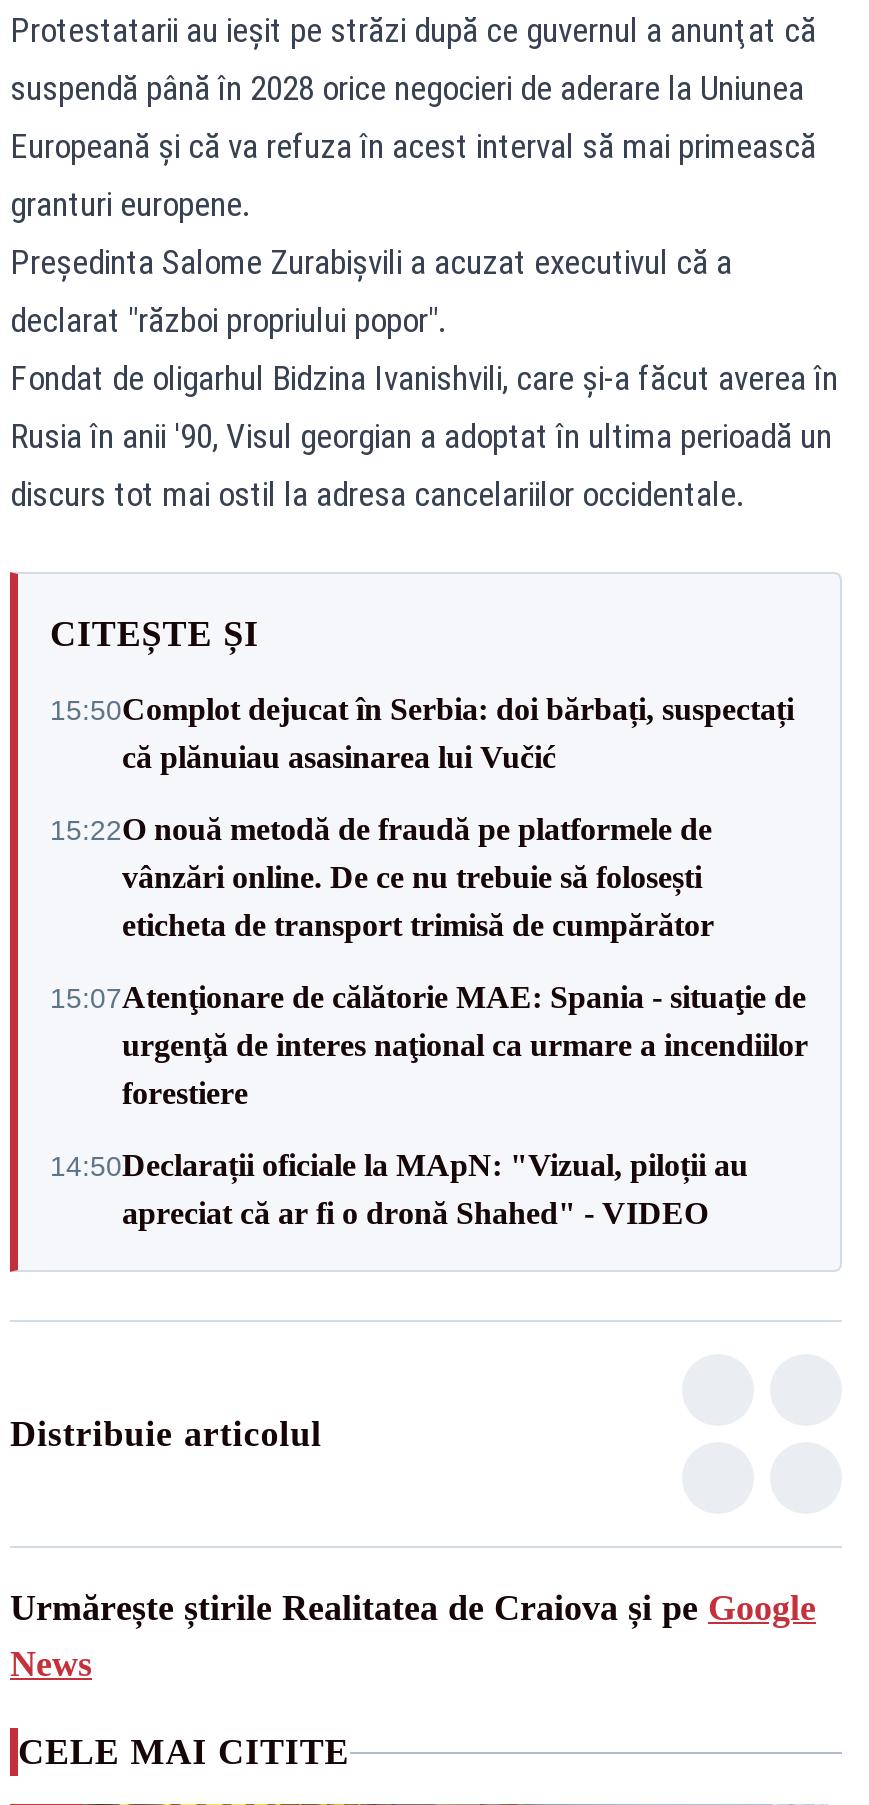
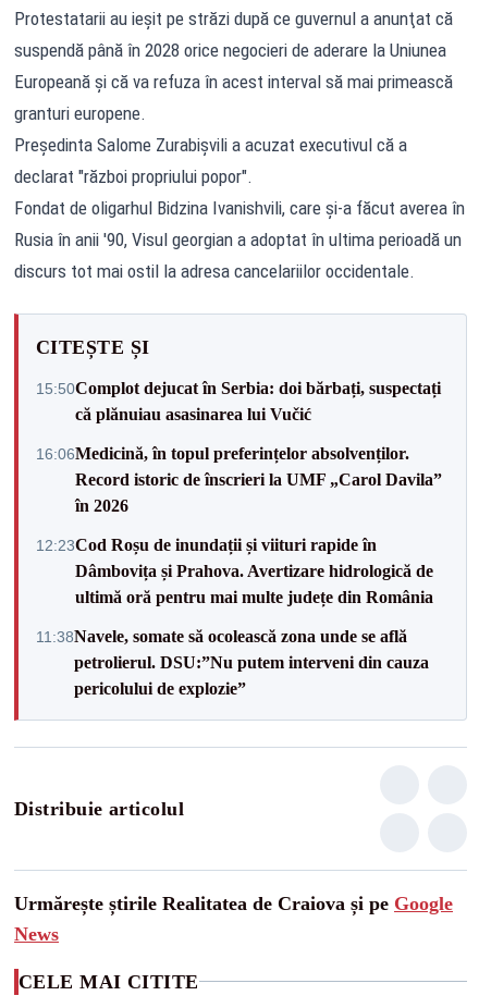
- 15:22O nouă metodă de fraudă pe platformele de
- vânzări online. De ce nu trebuie să folosești
- eticheta de transport trimisă de cumpărător
+ 16:06Medicină, în topul preferințelor absolvenților.
+ Record istoric de înscrieri la UMF „Carol Davila”
+ în 2026

- 15:07Atenţionare de călătorie MAE: Spania - situaţie de
- urgenţă de interes naţional ca urmare a incendiilor
- forestiere
+ 12:23Cod Roșu de inundații și viituri rapide în
+ Dâmbovița și Prahova. Avertizare hidrologică de
+ ultimă oră pentru mai multe județe din România

- 14:50Declarații oficiale la MApN: "Vizual, piloții au
- apreciat că ar fi o dronă Shahed" - VIDEO
+ 11:38Navele, somate să ocolească zona unde se află
+ petrolierul. DSU:”Nu putem interveni din cauza
+ pericolului de explozie”
